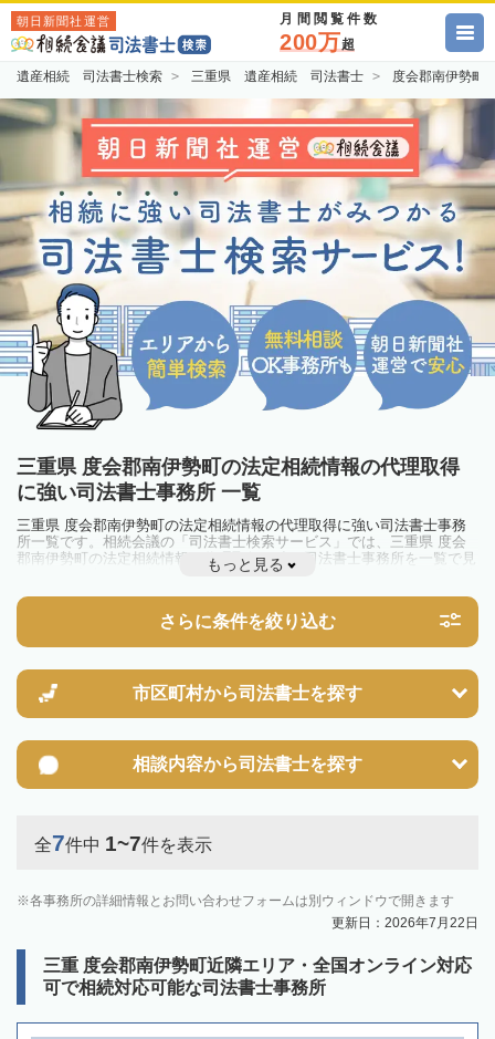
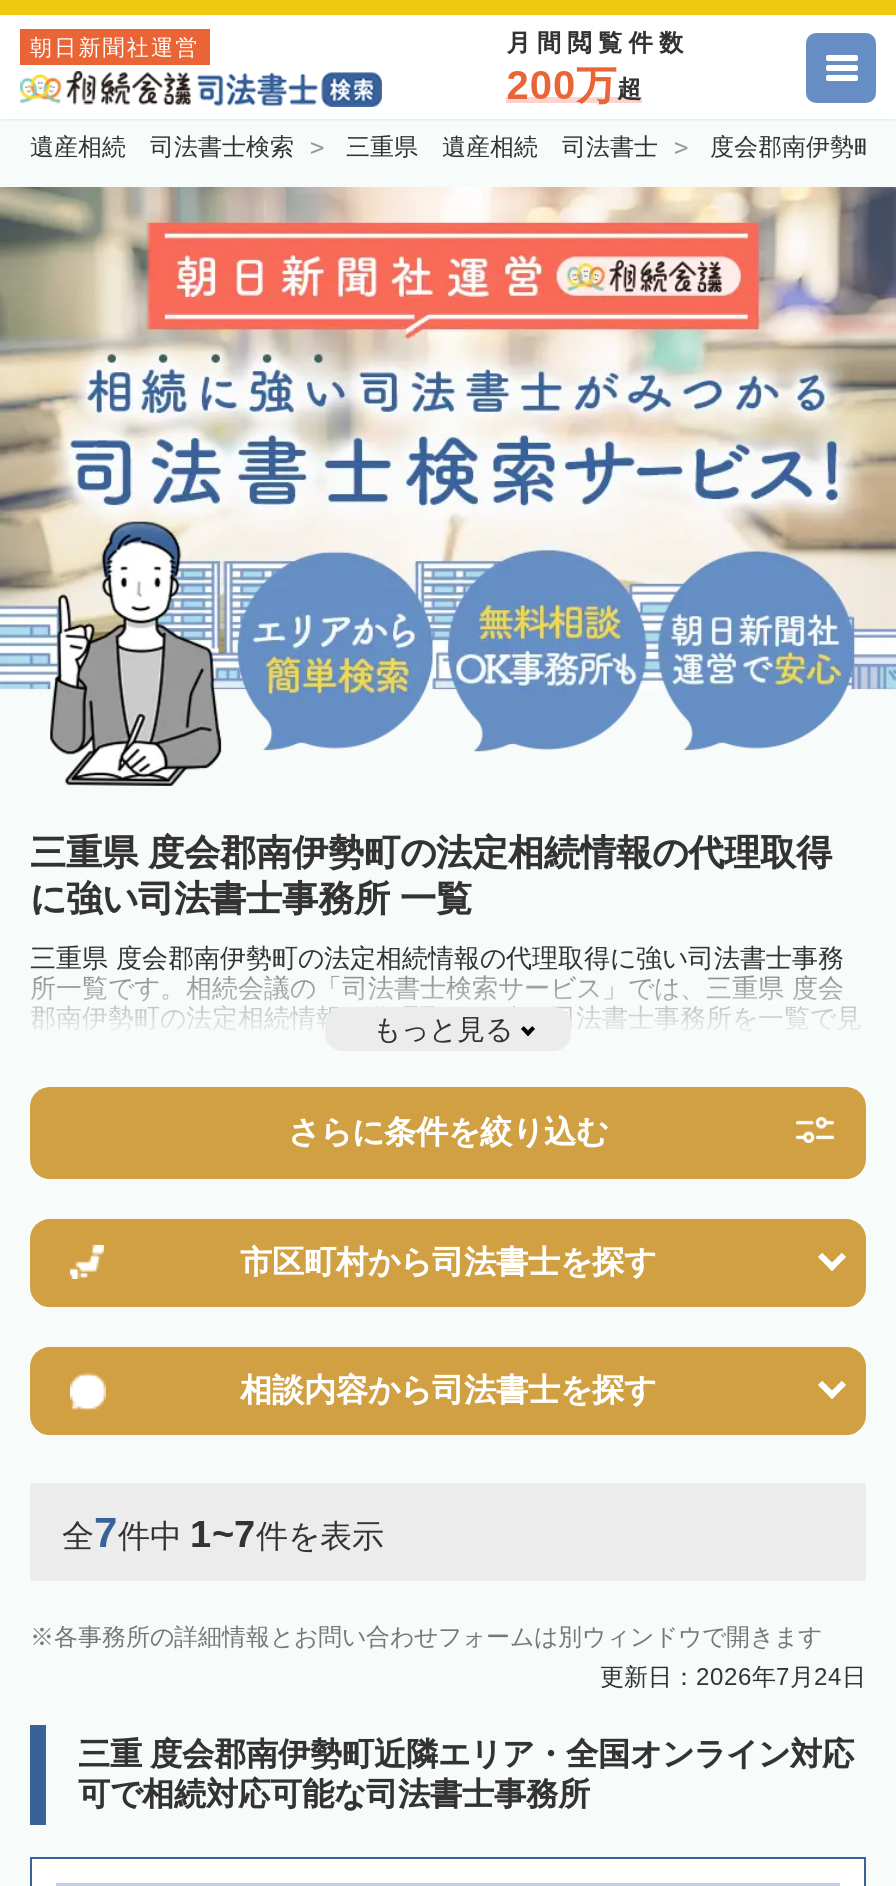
- 更新日：2026年7月22日
+ 更新日：2026年7月24日
